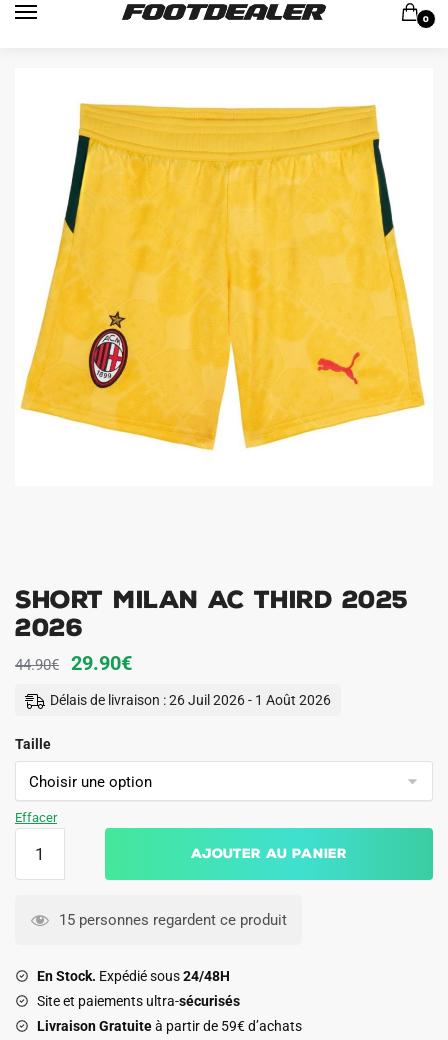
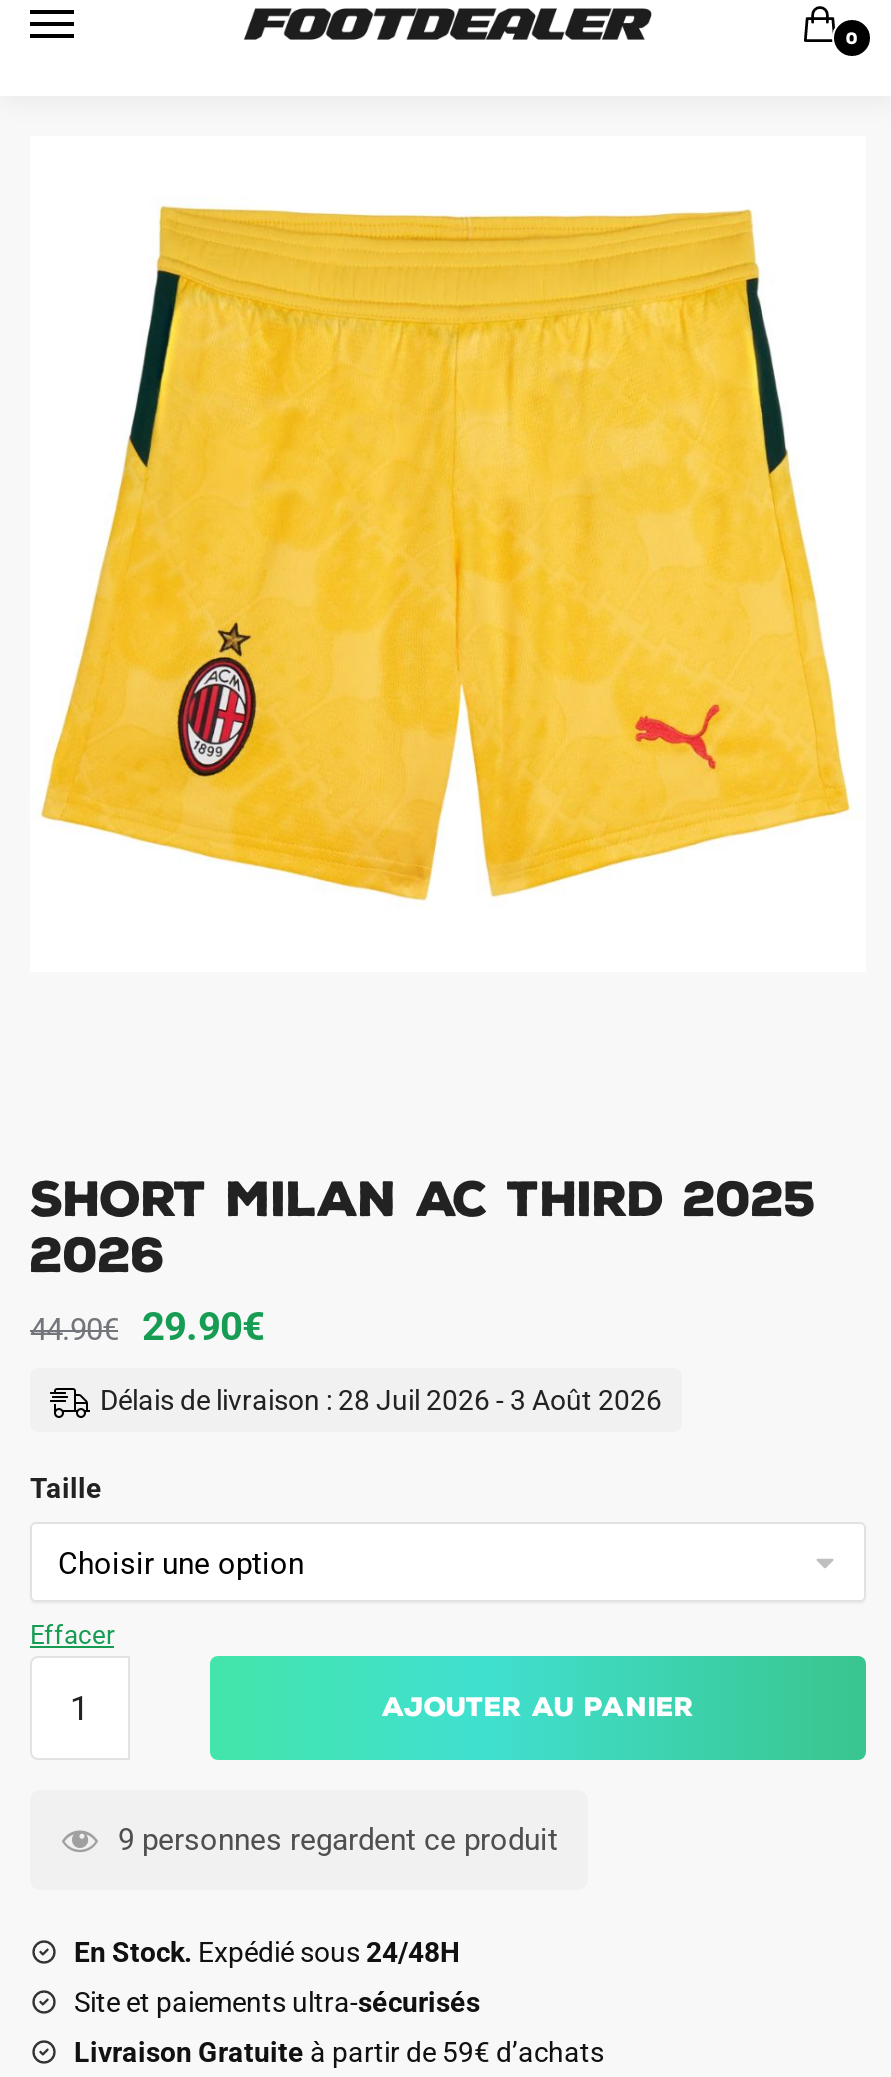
- Délais de livraison : 26 Juil 2026 - 1 Août 2026
+ Délais de livraison : 28 Juil 2026 - 3 Août 2026

- 15 personnes regardent ce produit
+ 9 personnes regardent ce produit
